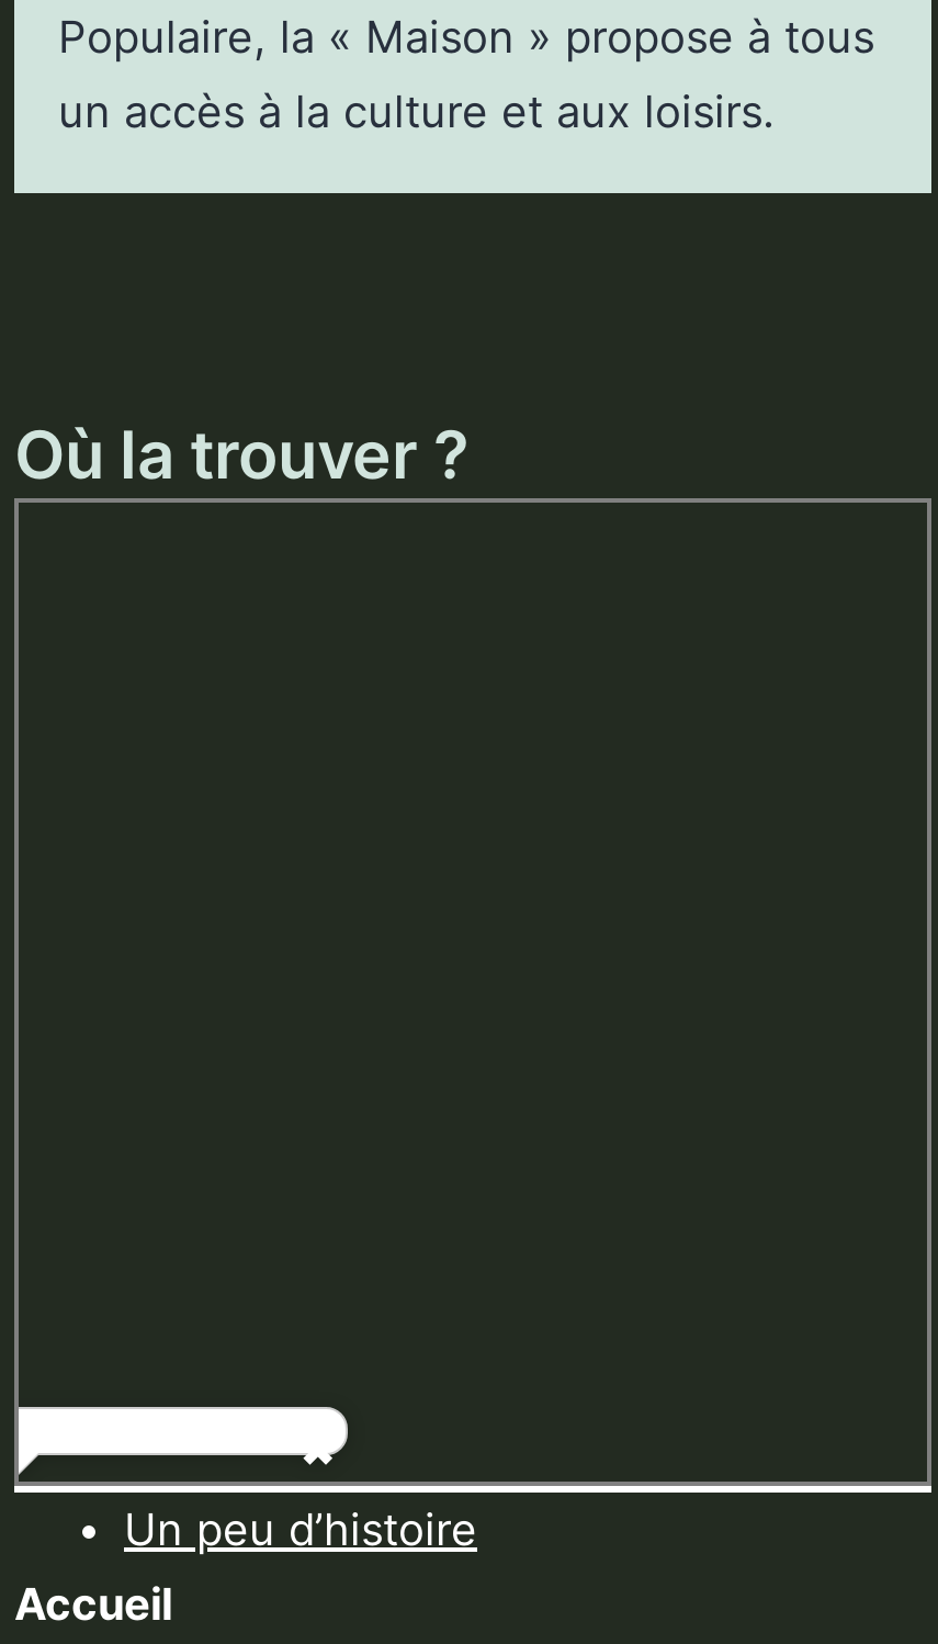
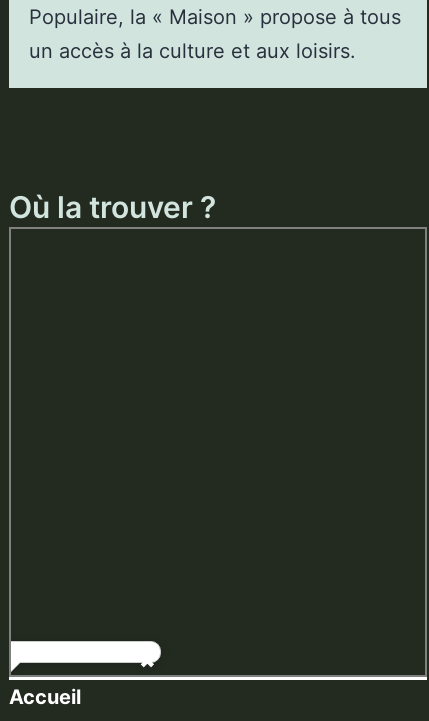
- Un peu d’histoire
